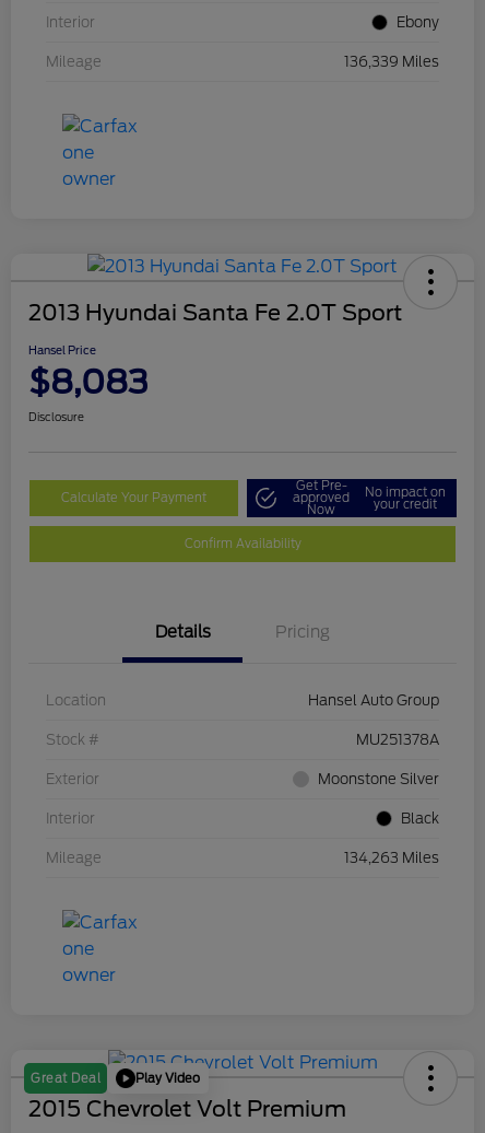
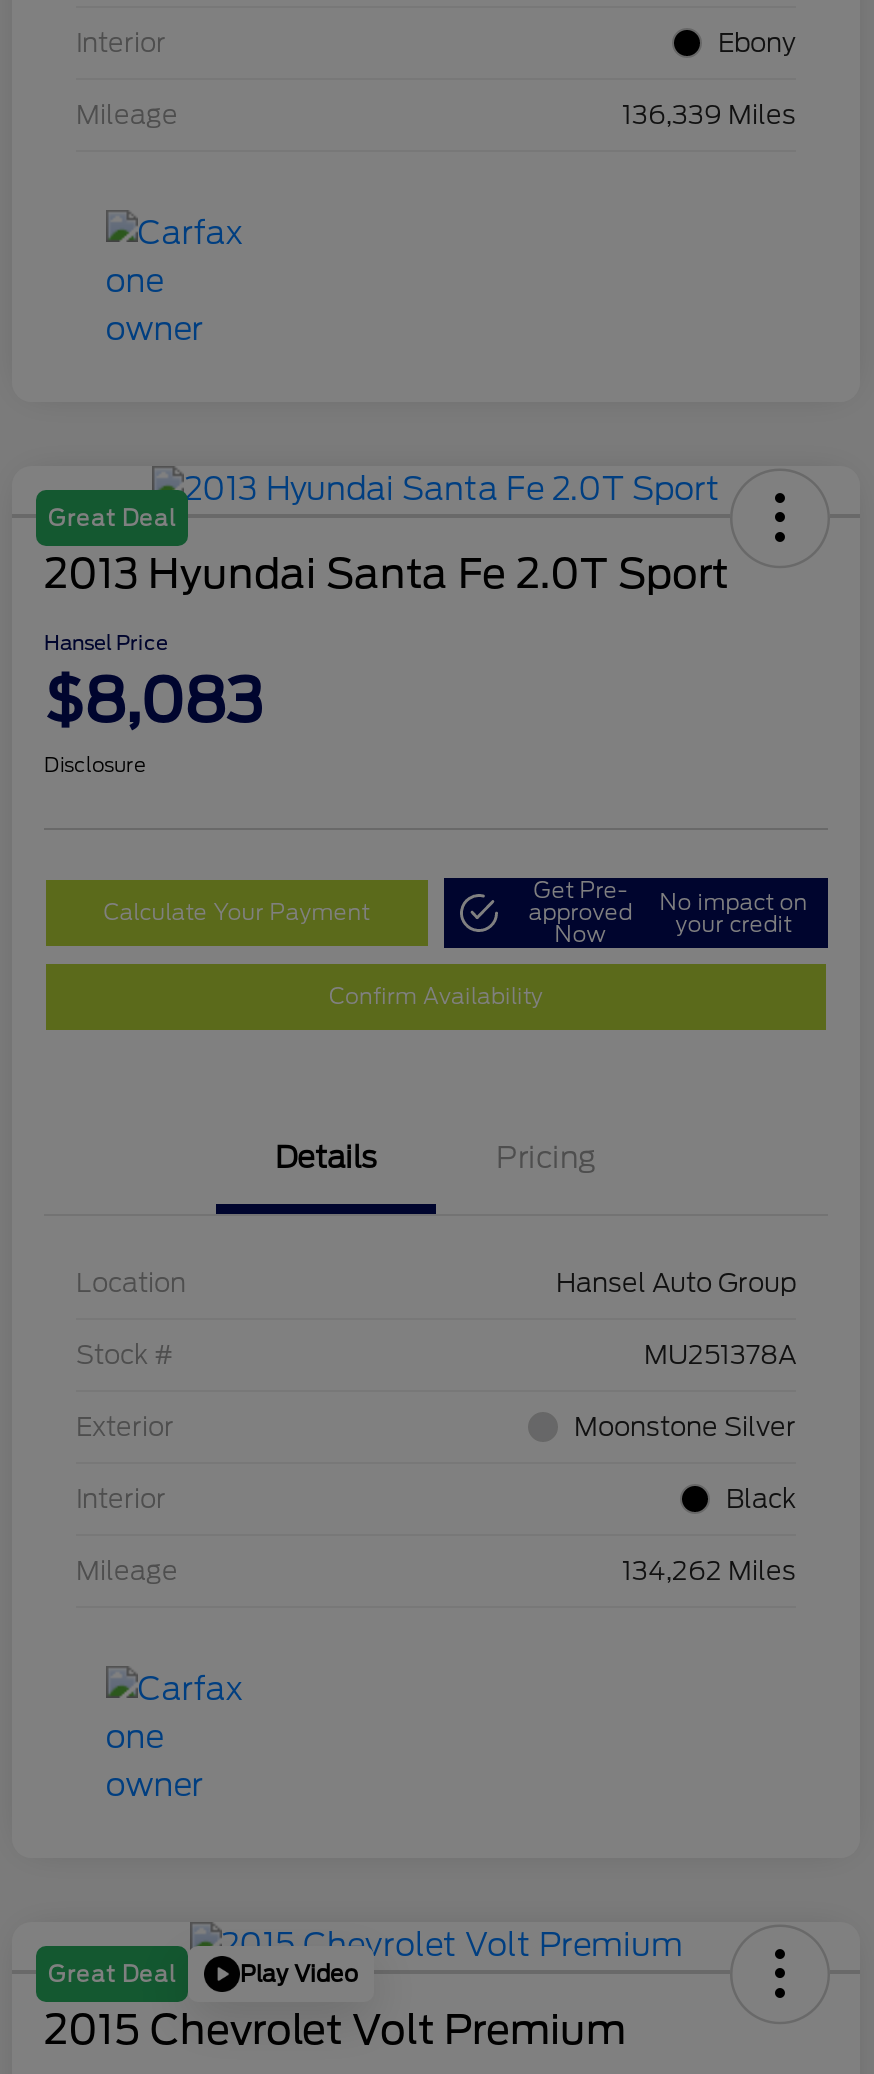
+ Great Deal

- 134,263 Miles
+ 134,262 Miles
